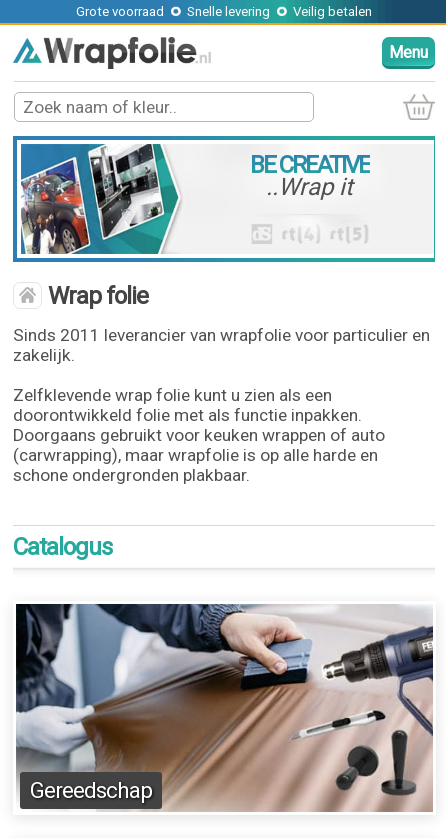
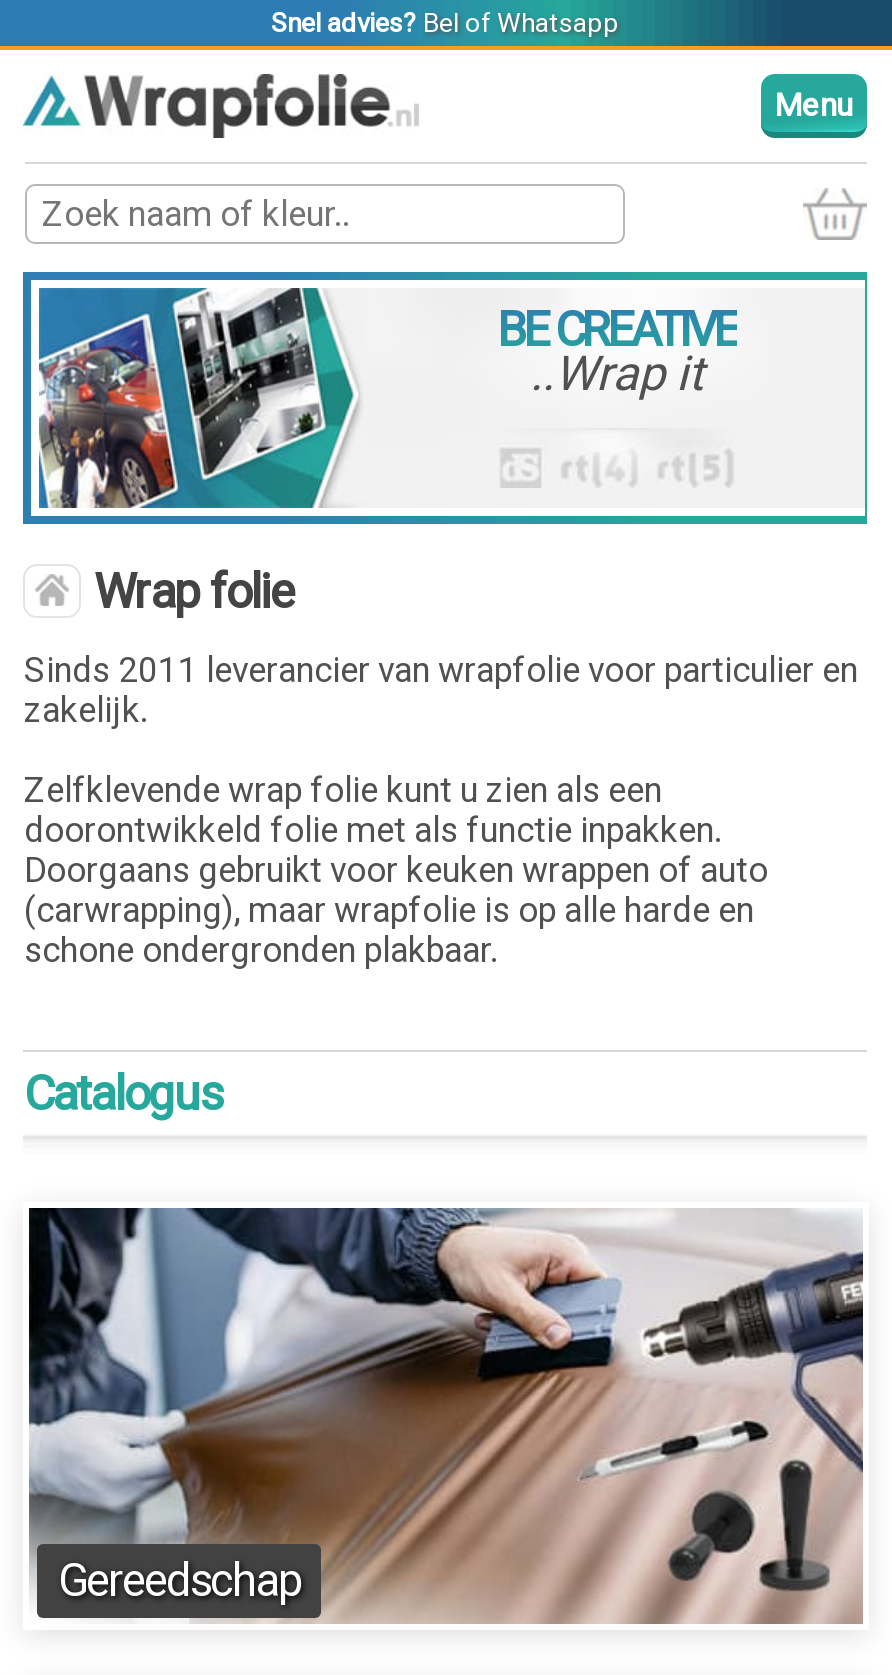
- Grote voorraad
- Snelle levering
- Veilig betalen
+ Snel advies? Bel of Whatsapp
